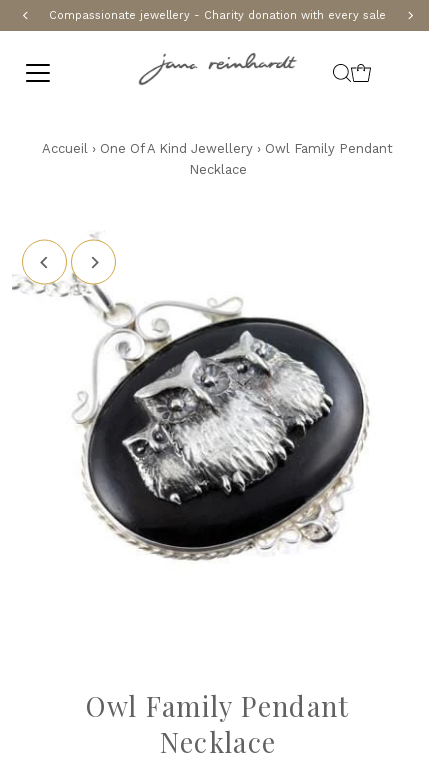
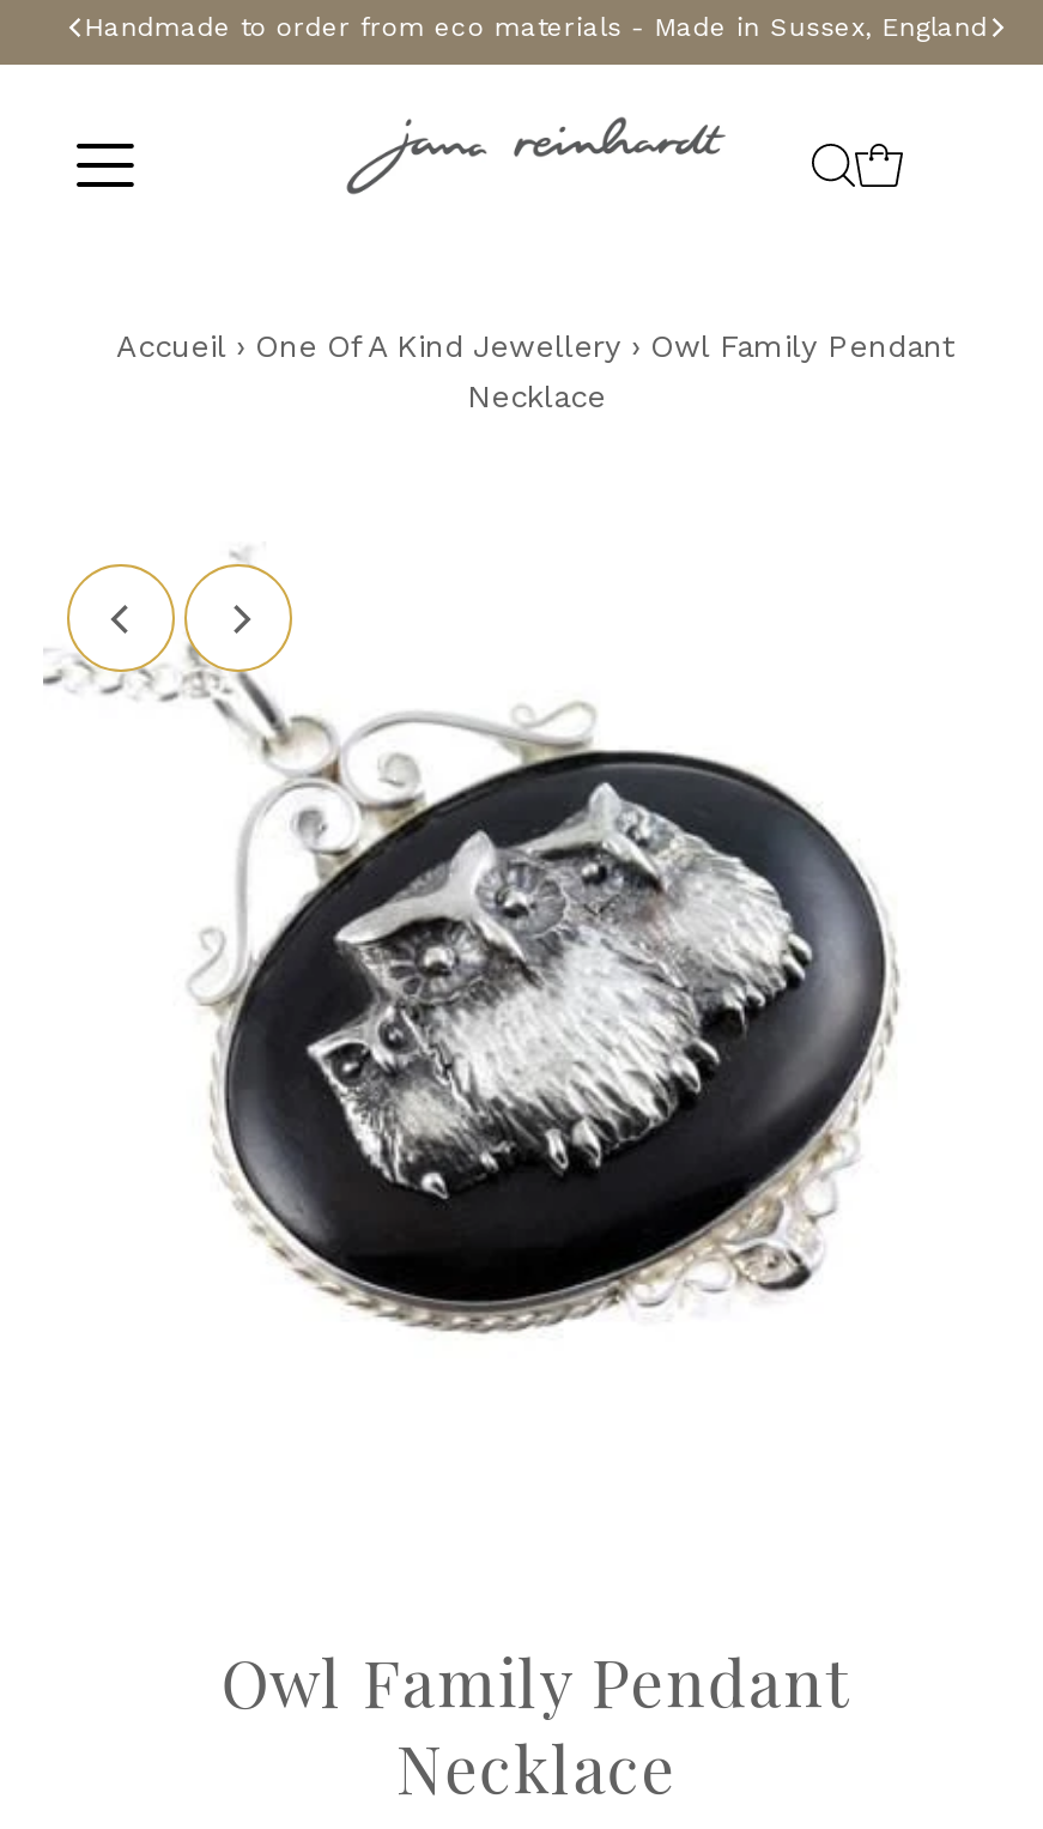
- Compassionate jewellery - Charity donation with every sale
+ Handmade to order from eco materials - Made in Sussex, England
